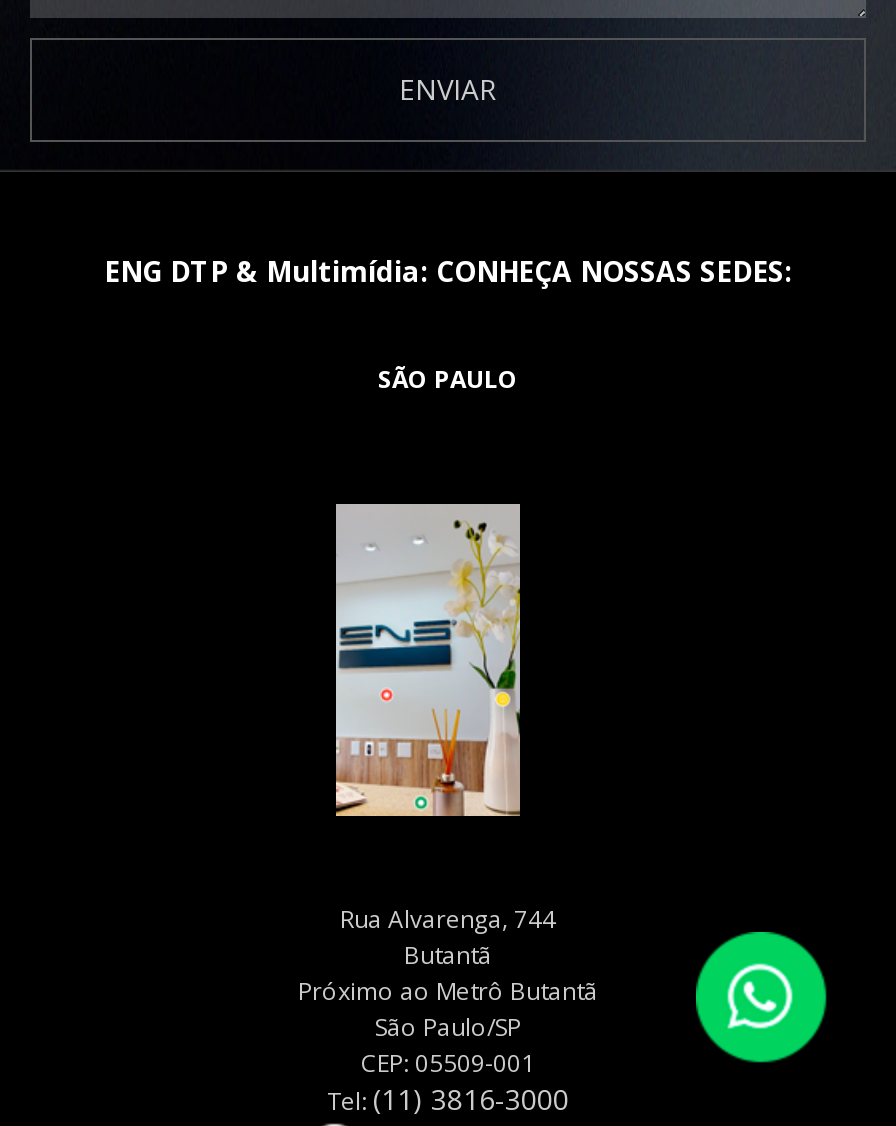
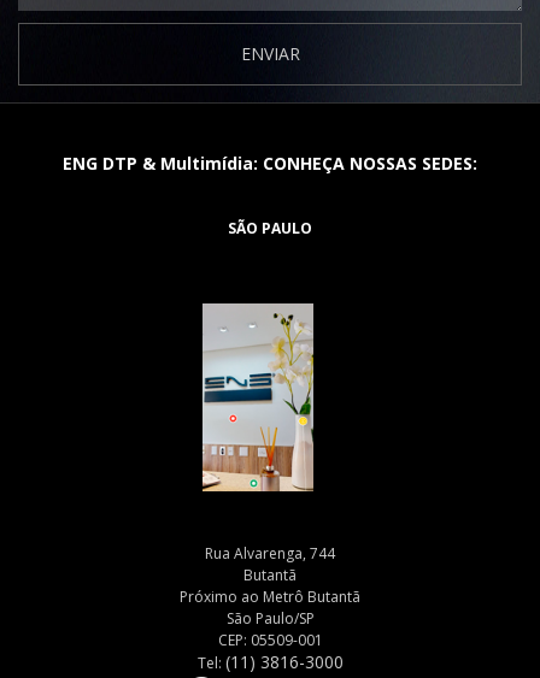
- [image]
